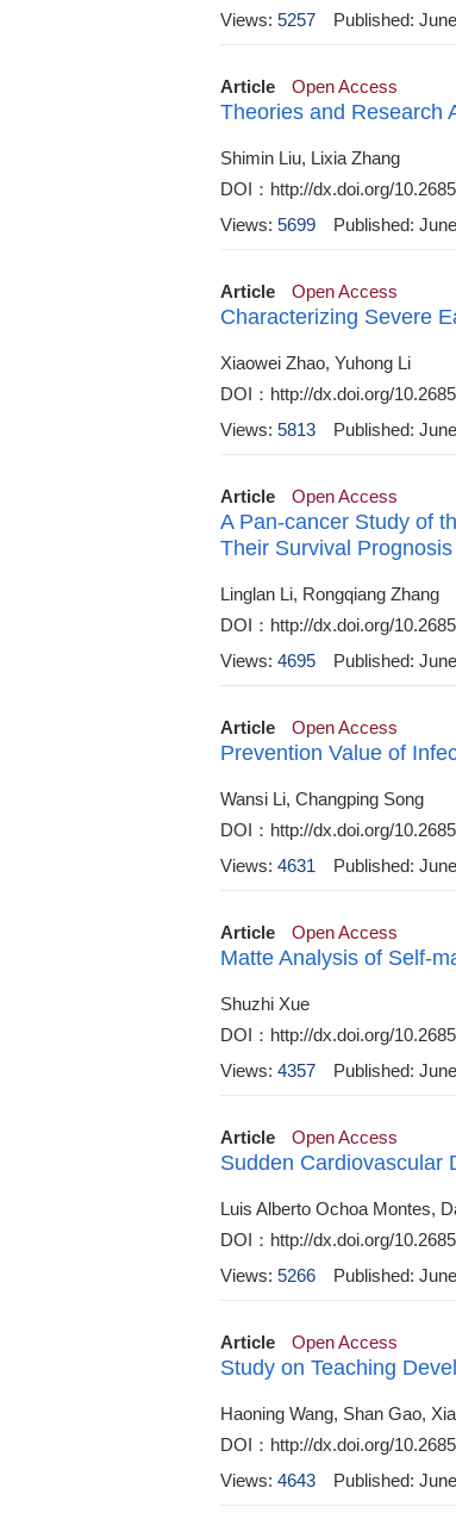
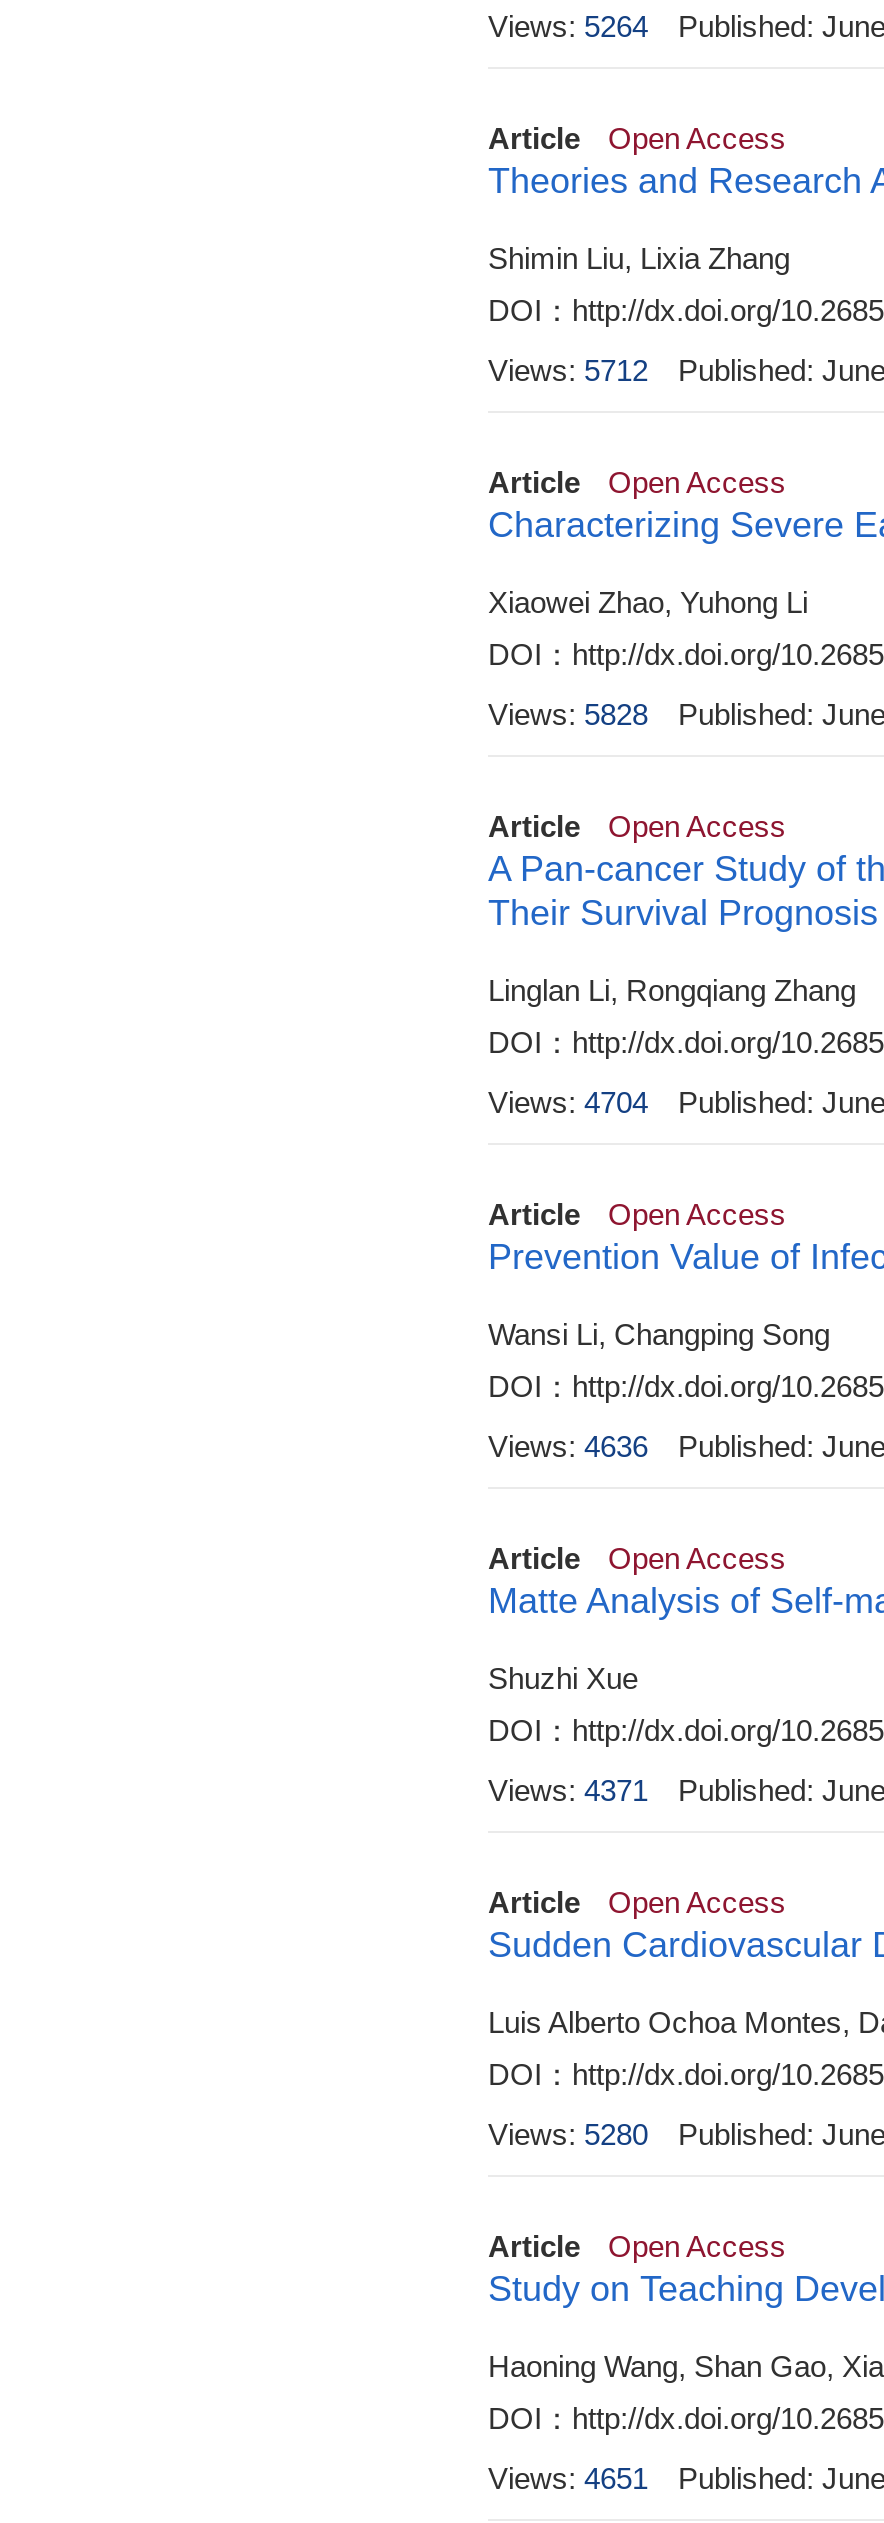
- Views: 5257
+ Views: 5264

- Views: 5699
+ Views: 5712

- Views: 5813
+ Views: 5828

- Views: 4695
+ Views: 4704

- Views: 4631
+ Views: 4636

- Views: 4357
+ Views: 4371

- Views: 5266
+ Views: 5280

- Views: 4643
+ Views: 4651
